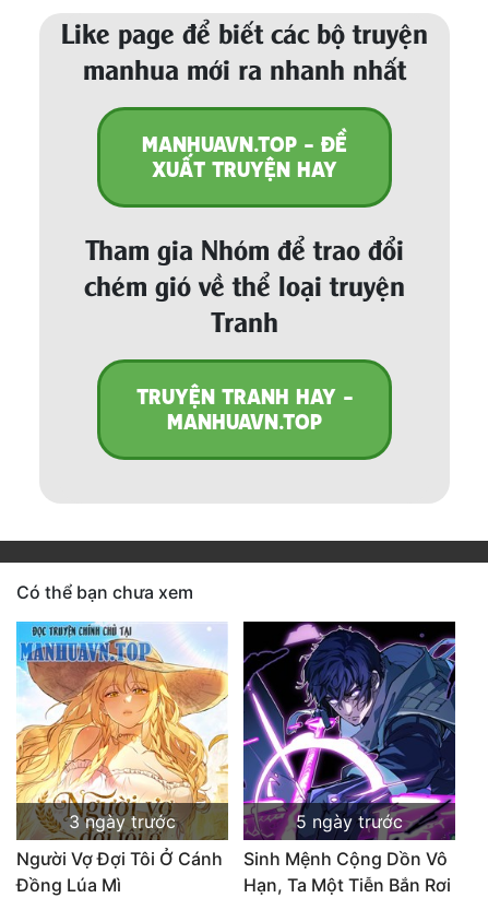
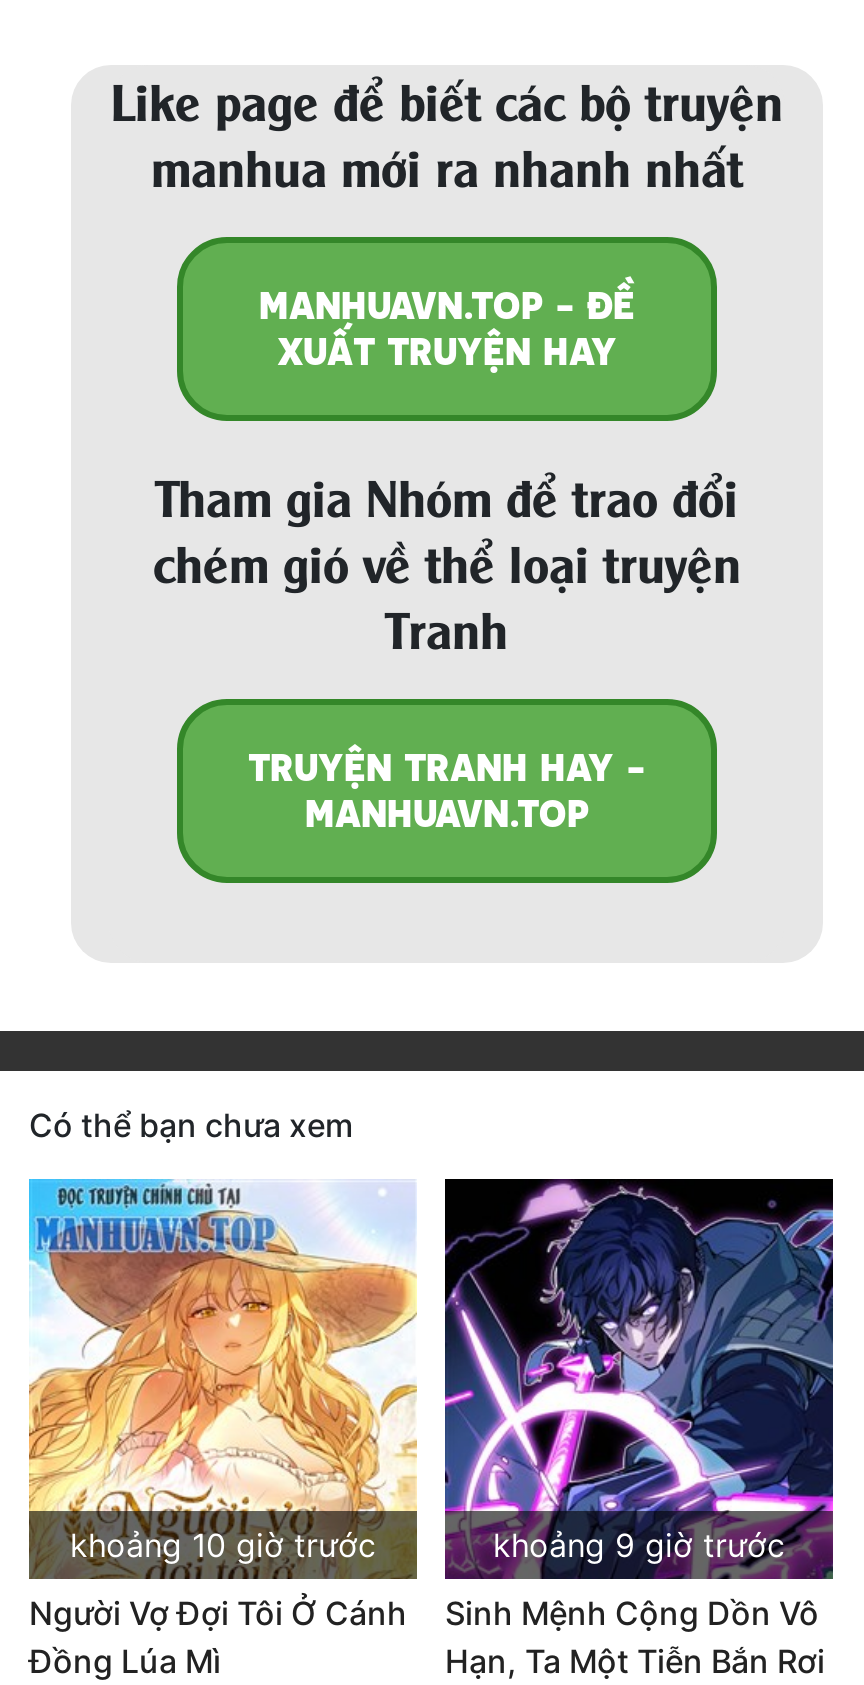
- 3 ngày trước
+ khoảng 10 giờ trước

- 5 ngày trước
+ khoảng 9 giờ trước
